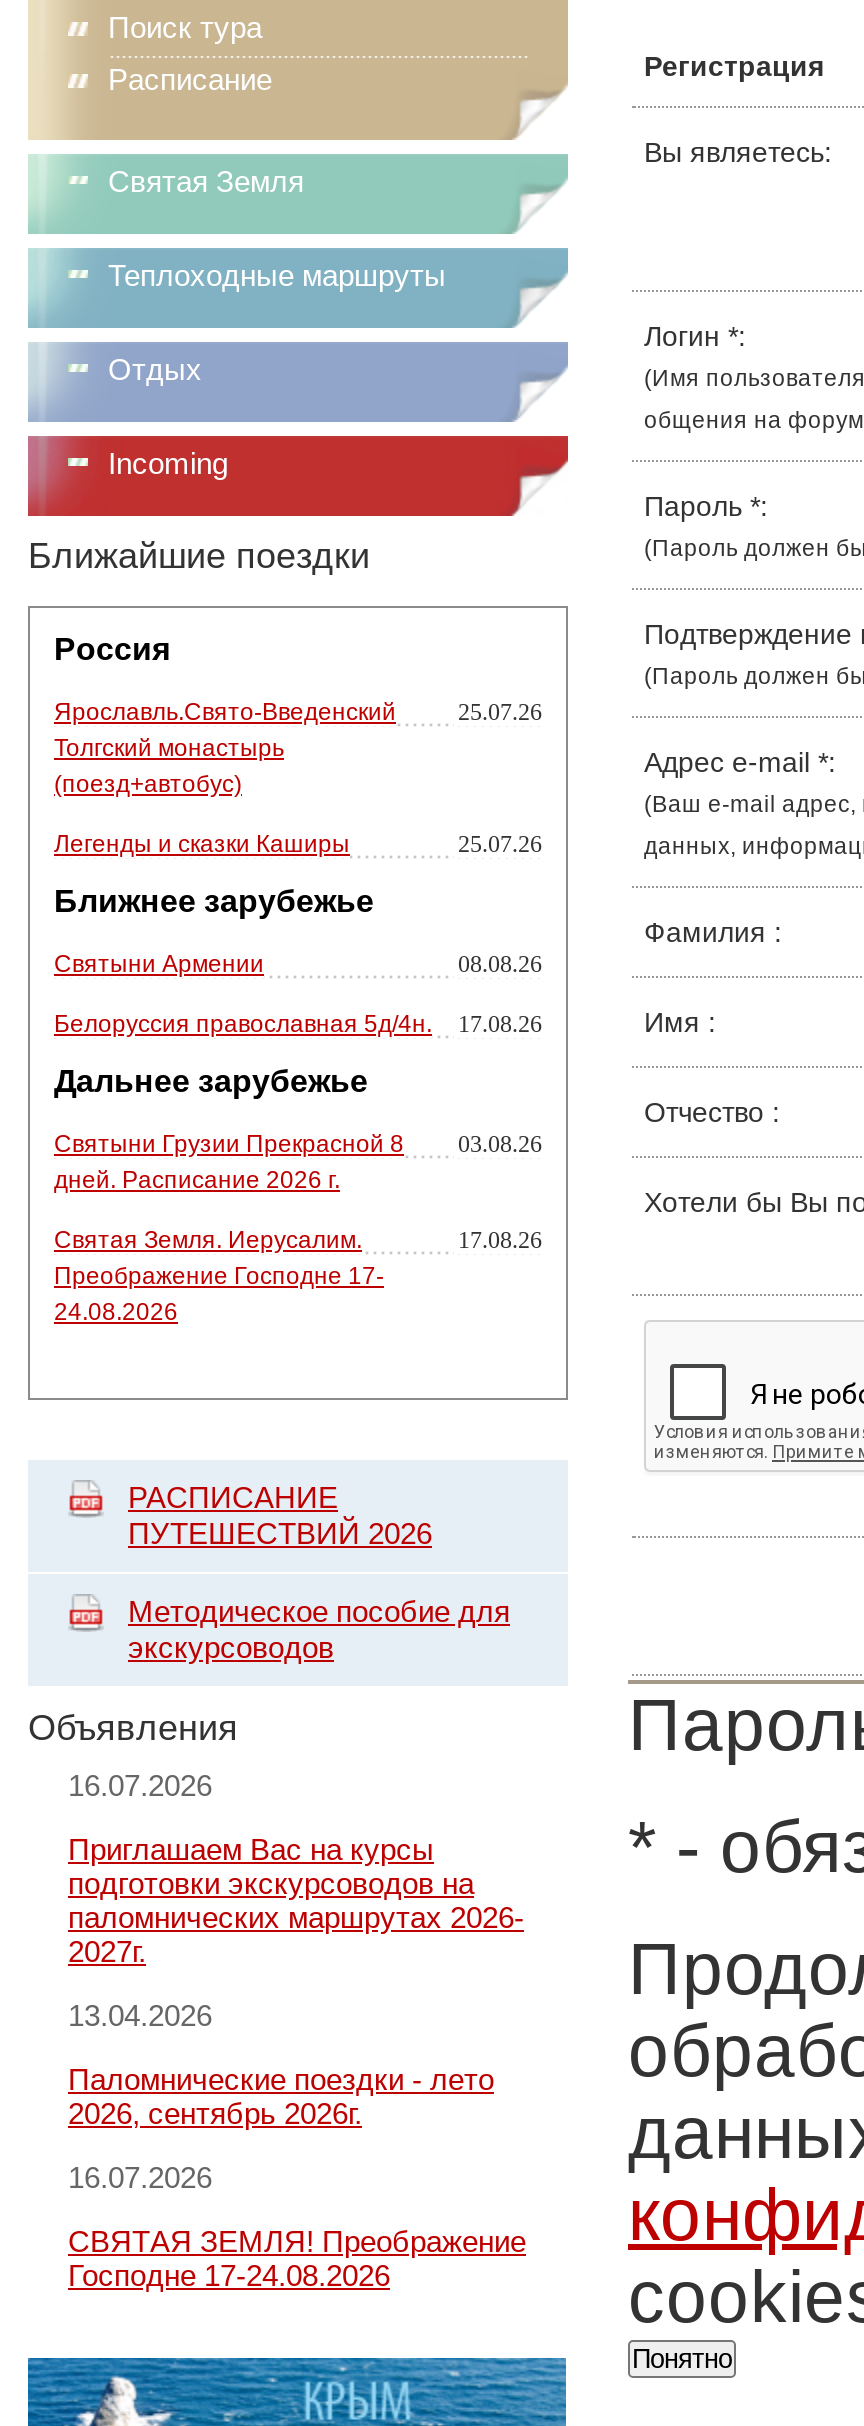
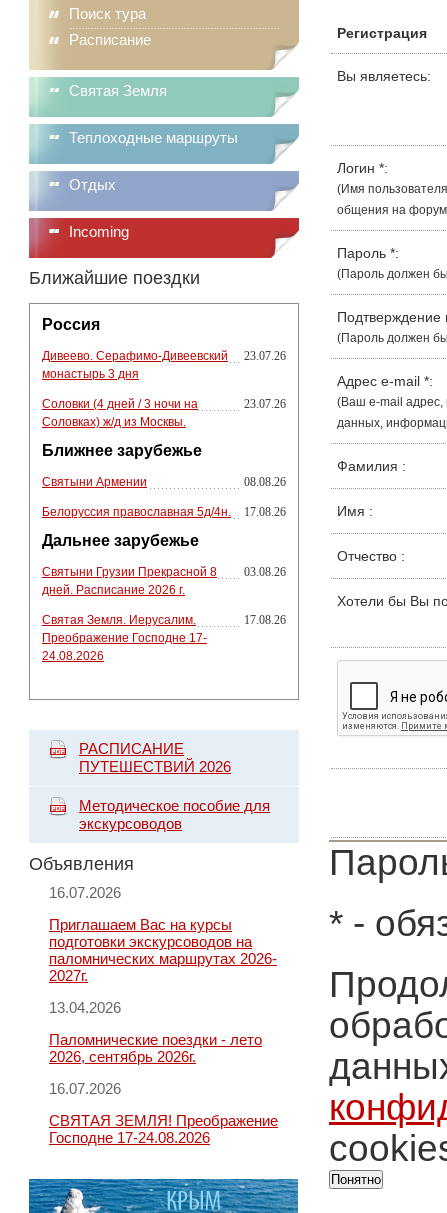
- Ярославль.Свято-Введенский
- Толгский монастырь
- (поезд+автобус)
+ Дивеево. Серафимо-Дивеевский
+ монастырь 3 дня

- 25.07.26
+ 23.07.26
+ Соловки (4 дней / 3 ночи на
+ Соловках) ж/д из Москвы.

- Легенды и сказки Каширы
- 25.07.26
+ 23.07.26
